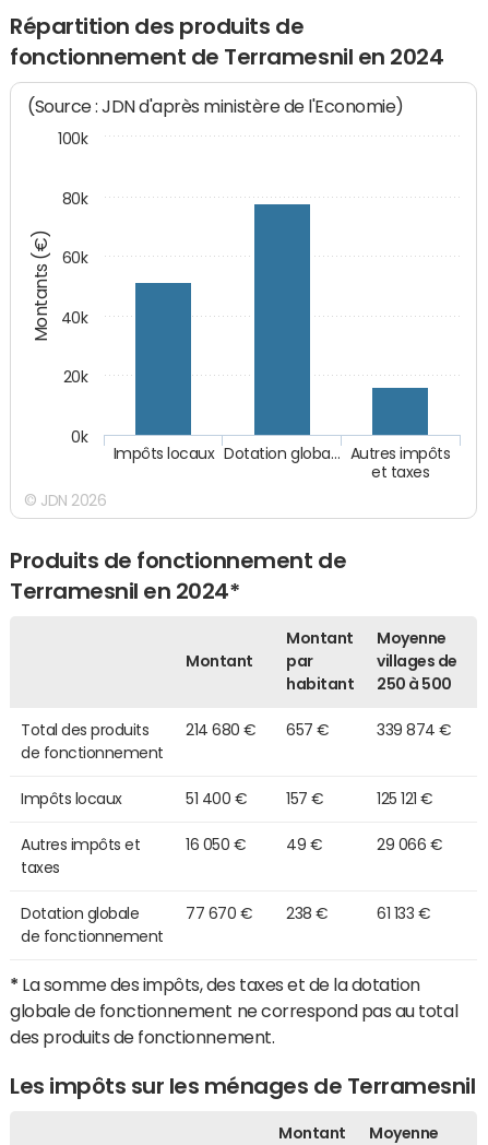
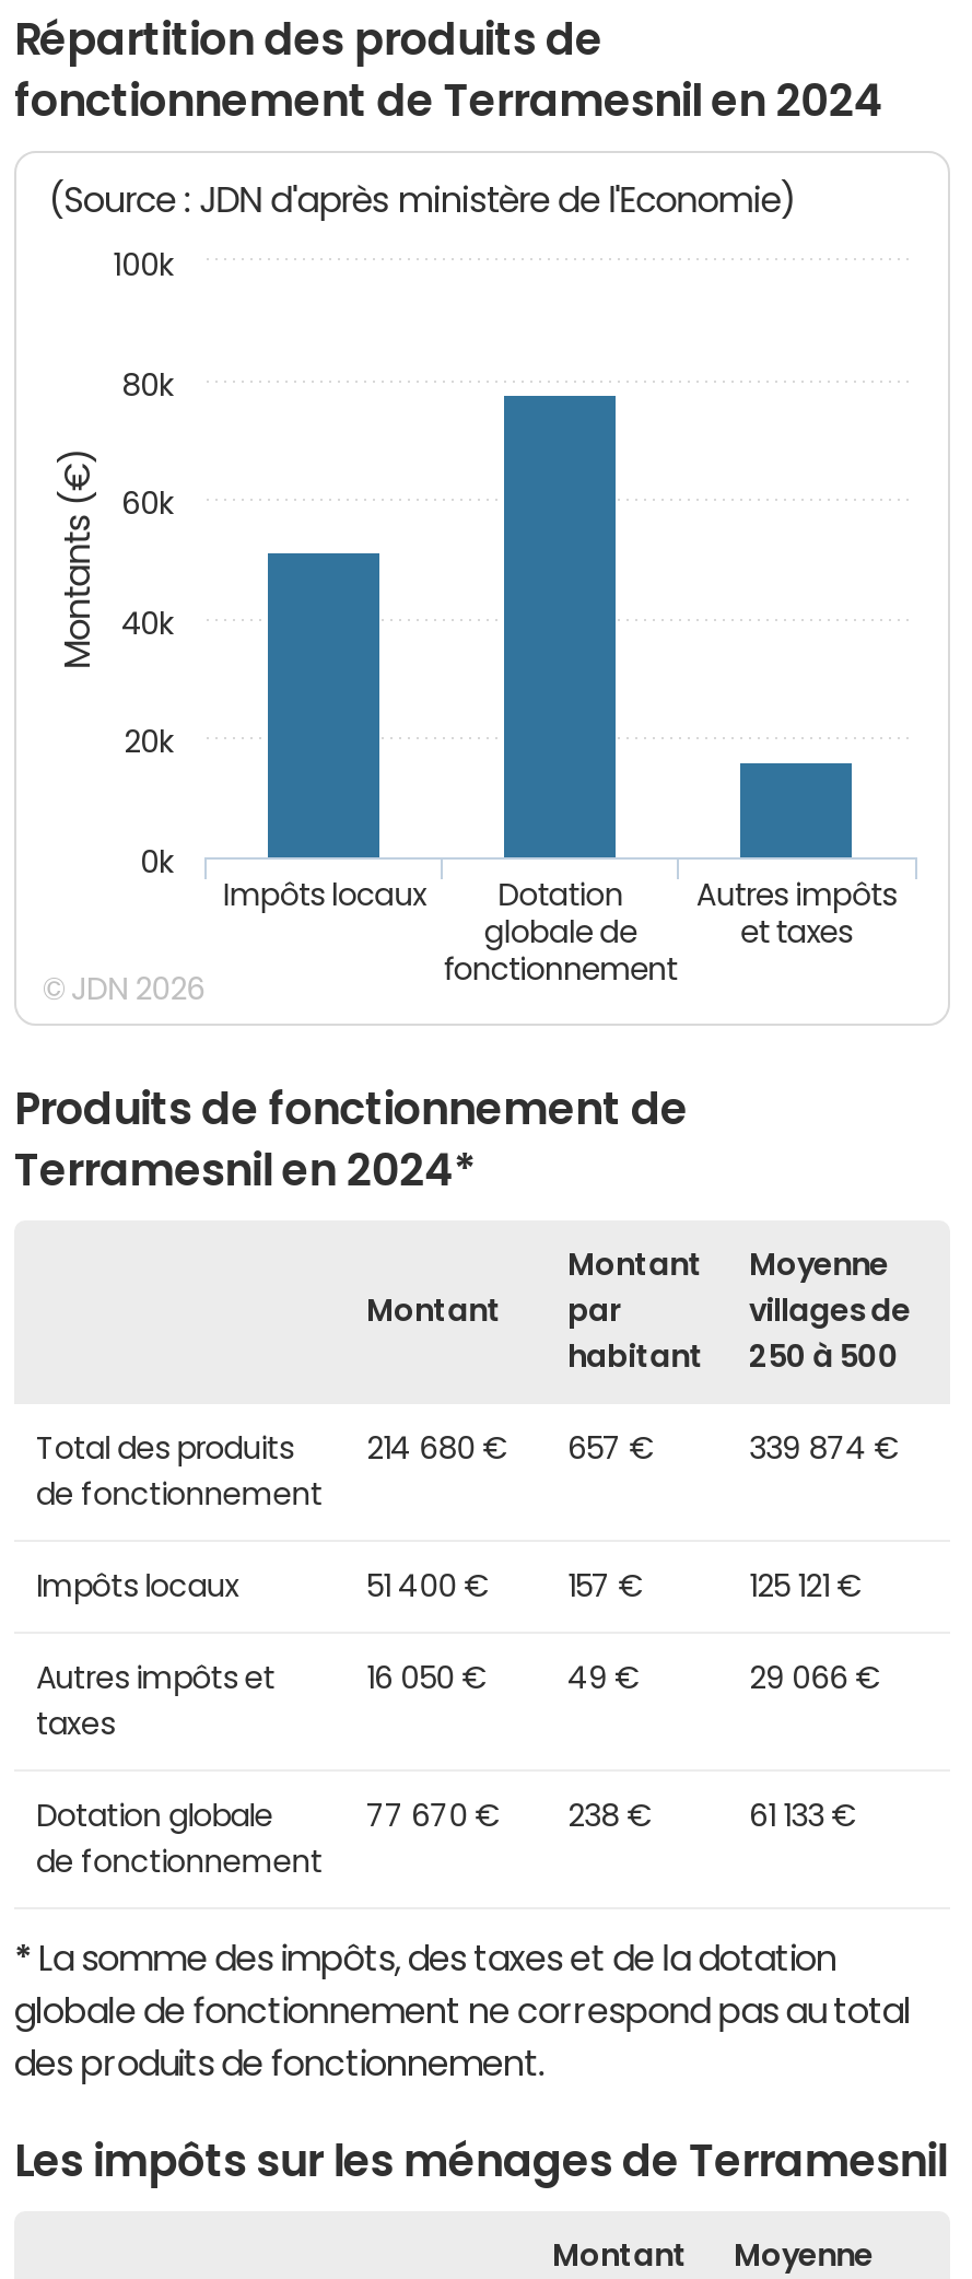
- Dotation globa…
+ Dotation
+ globale de
+ fonctionnement
